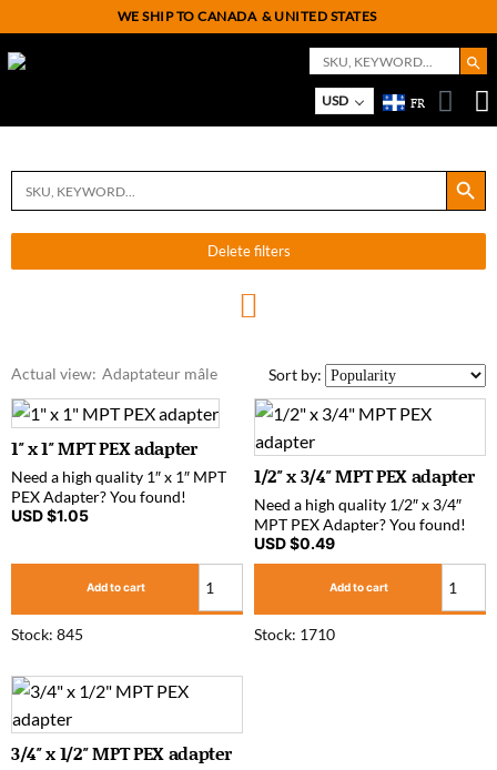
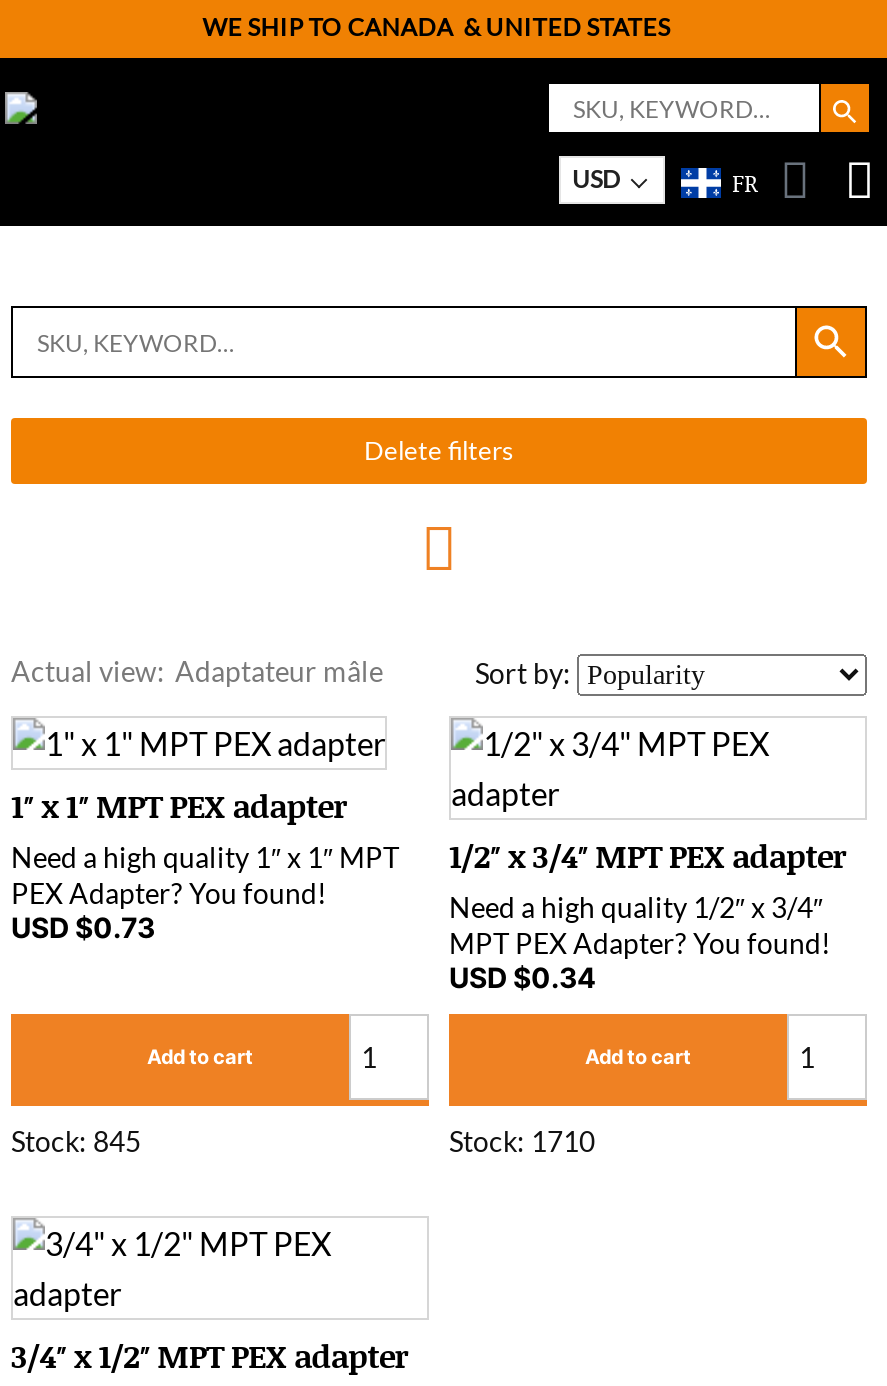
- USD $1.05
+ USD $0.73

- USD $0.49
+ USD $0.34
